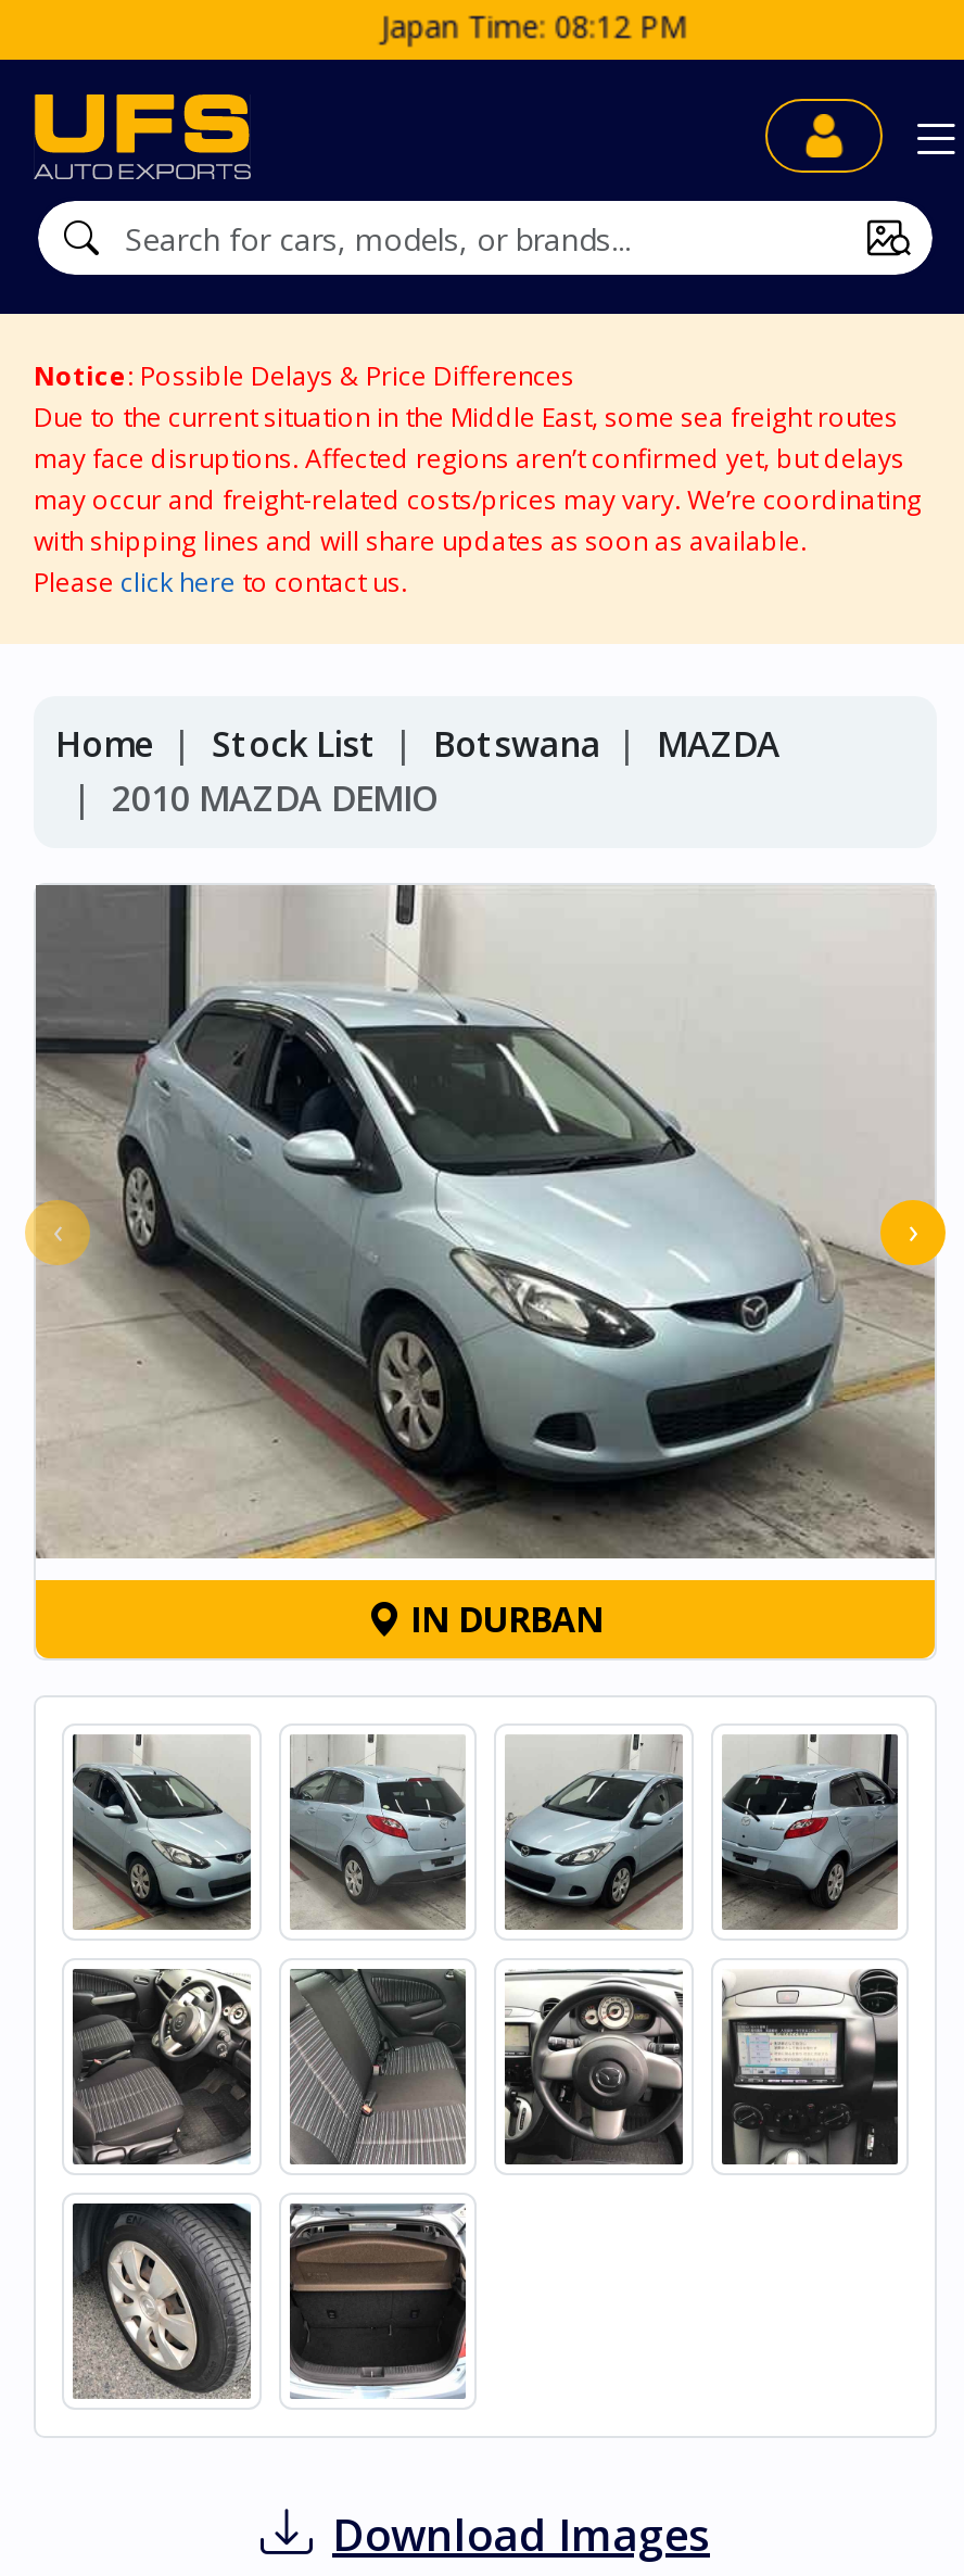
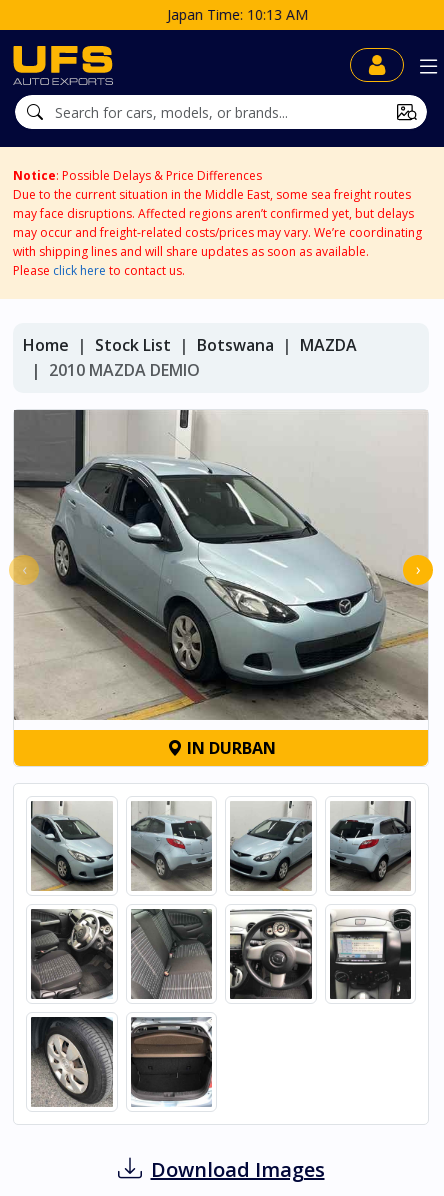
+ Japan Time: 10:13 AM
